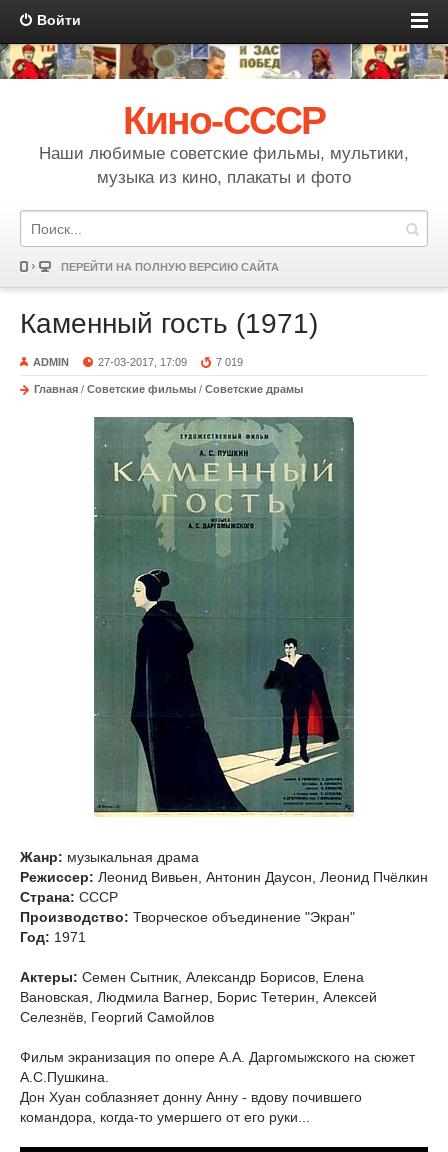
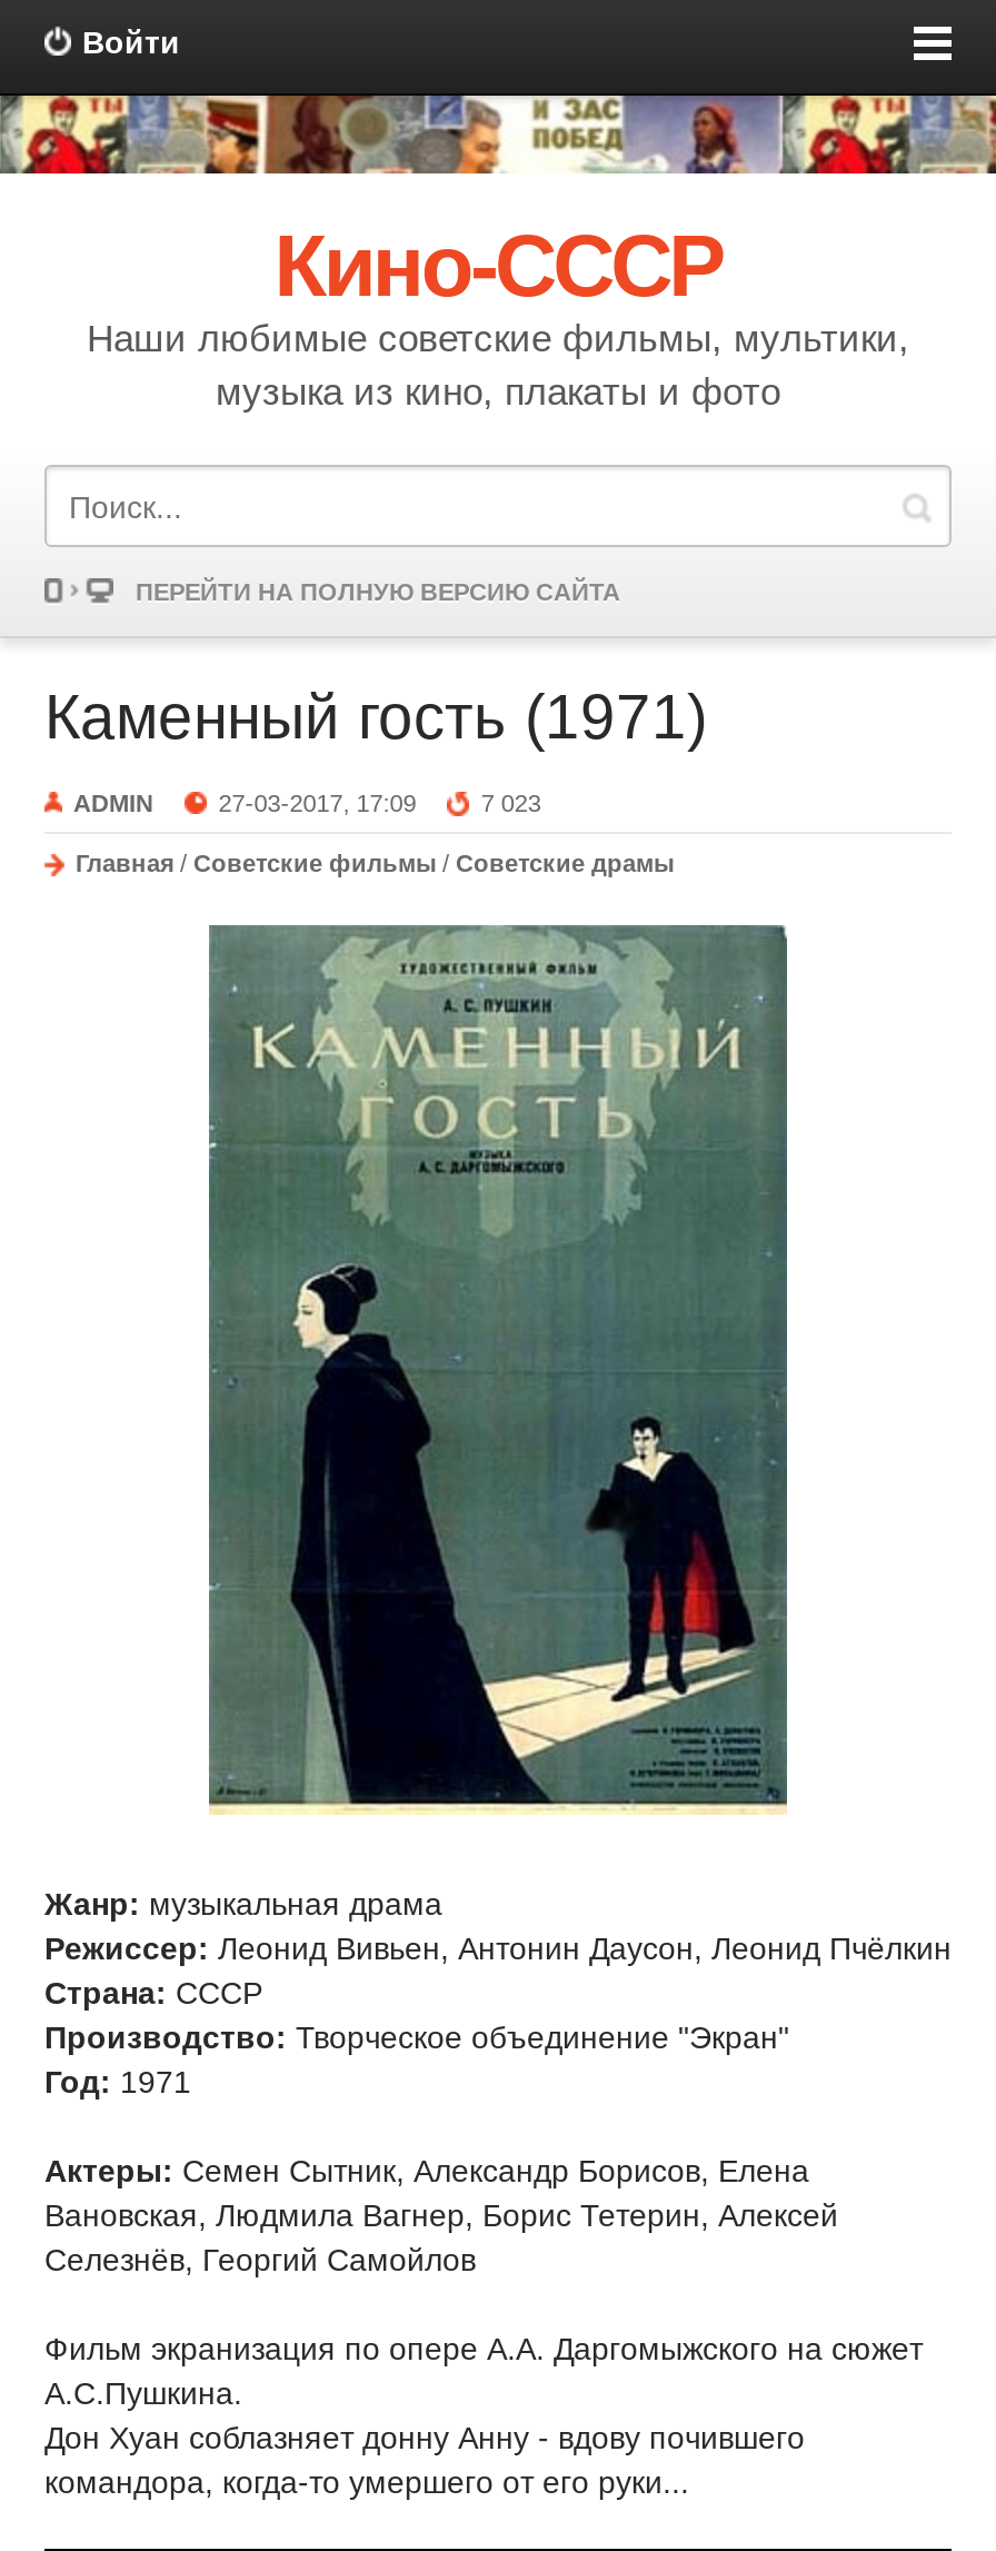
- 7 019
+ 7 023
